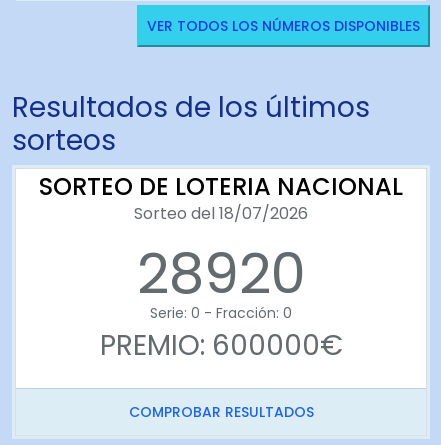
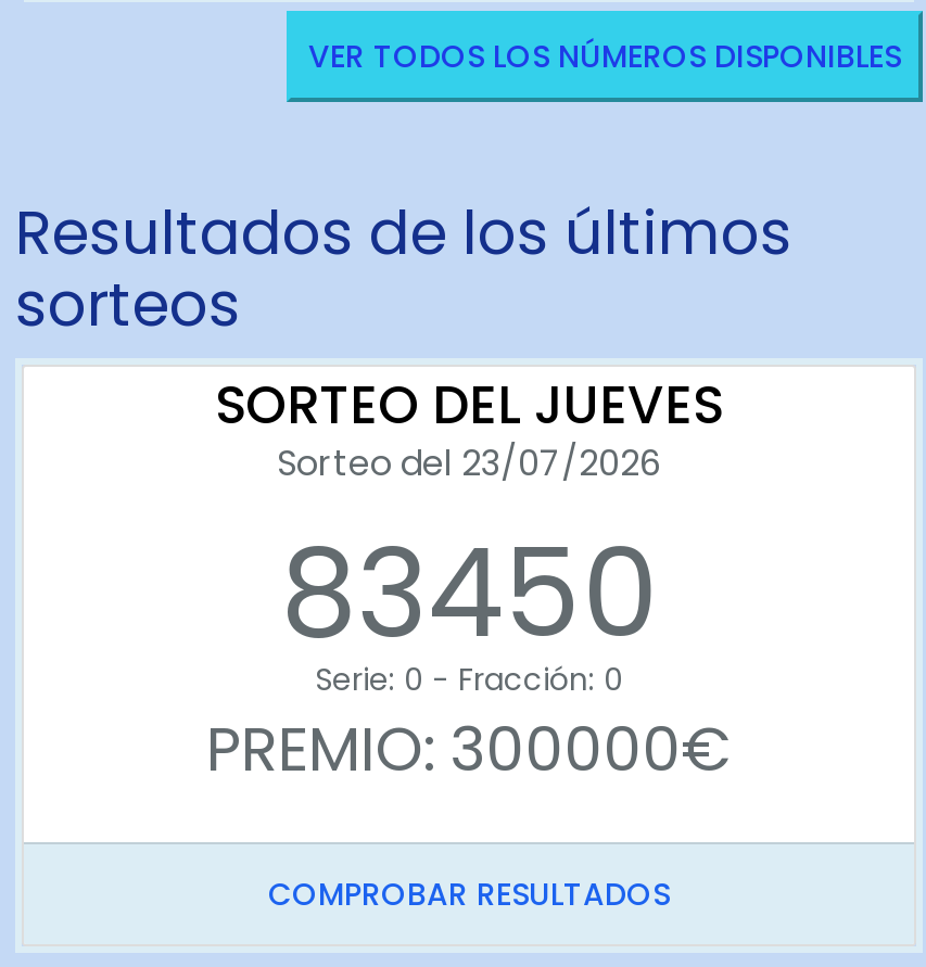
- SORTEO DE LOTERIA NACIONAL
- Sorteo del 18/07/2026
- 28920
+ SORTEO DEL JUEVES
+ Sorteo del 23/07/2026
+ 83450

- PREMIO: 600000€
+ PREMIO: 300000€
